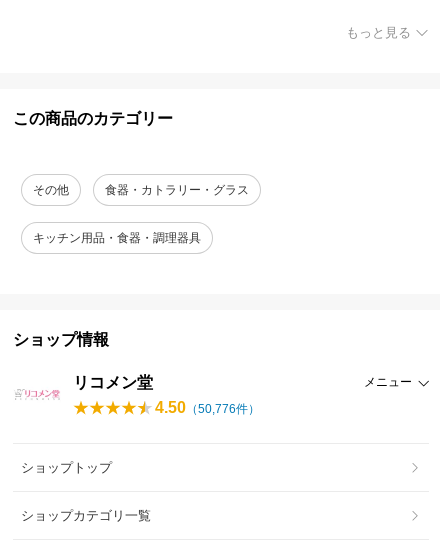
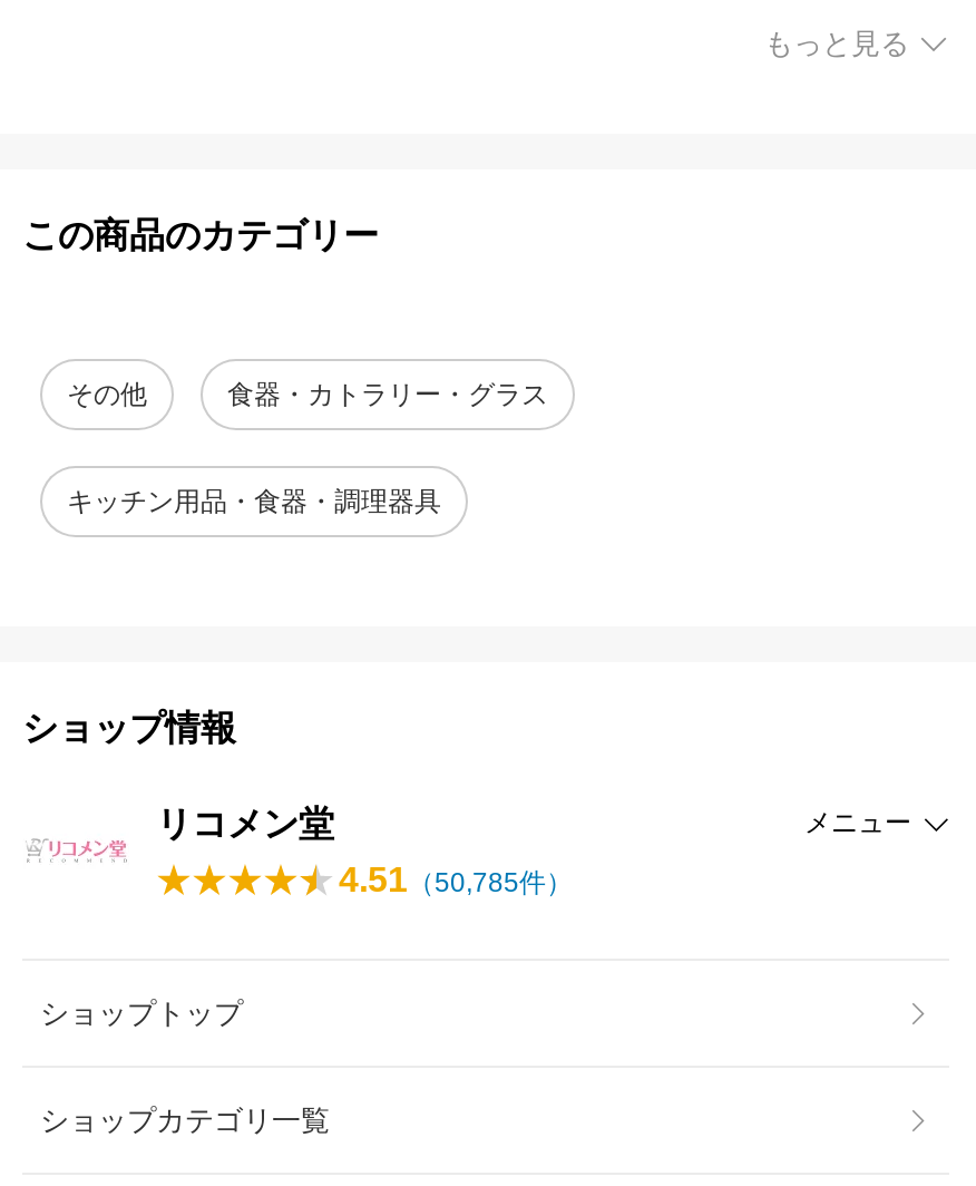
- 4.50（50,776件）
+ 4.51（50,785件）
